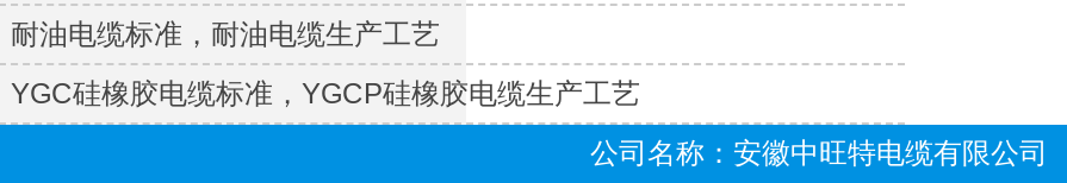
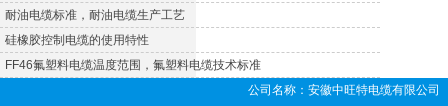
- YGC硅橡胶电缆标准，YGCP硅橡胶电缆生产工艺
+ 硅橡胶控制电缆的使用特性
+ FF46氟塑料电缆温度范围，氟塑料电缆技术标准
